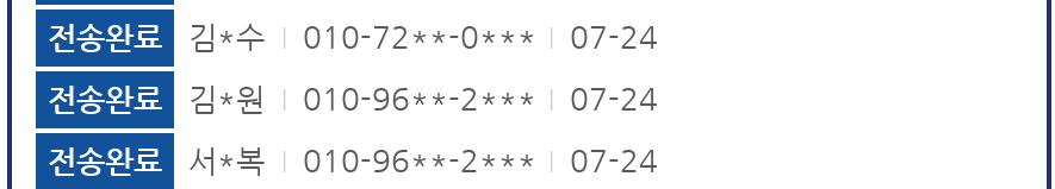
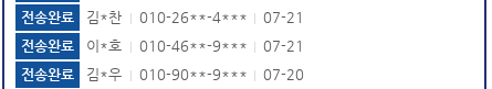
- 김*수
- 010-72**-0***
- 07-24
+ 김*찬
+ 010-26**-4***
+ 07-21

- 김*원
- 010-96**-2***
- 07-24
+ 이*호
+ 010-46**-9***
+ 07-21

- 서*복
- 010-96**-2***
- 07-24
+ 김*우
+ 010-90**-9***
+ 07-20
